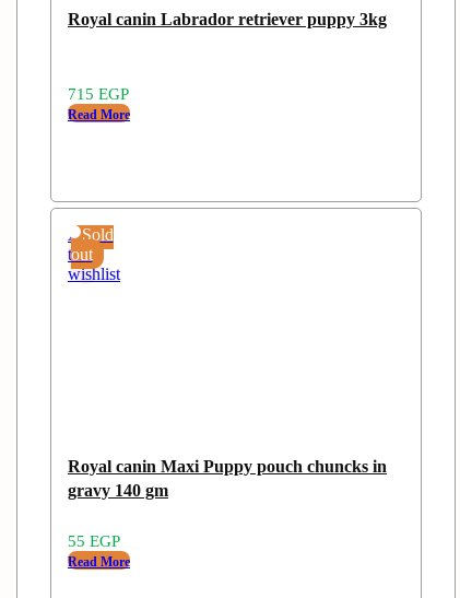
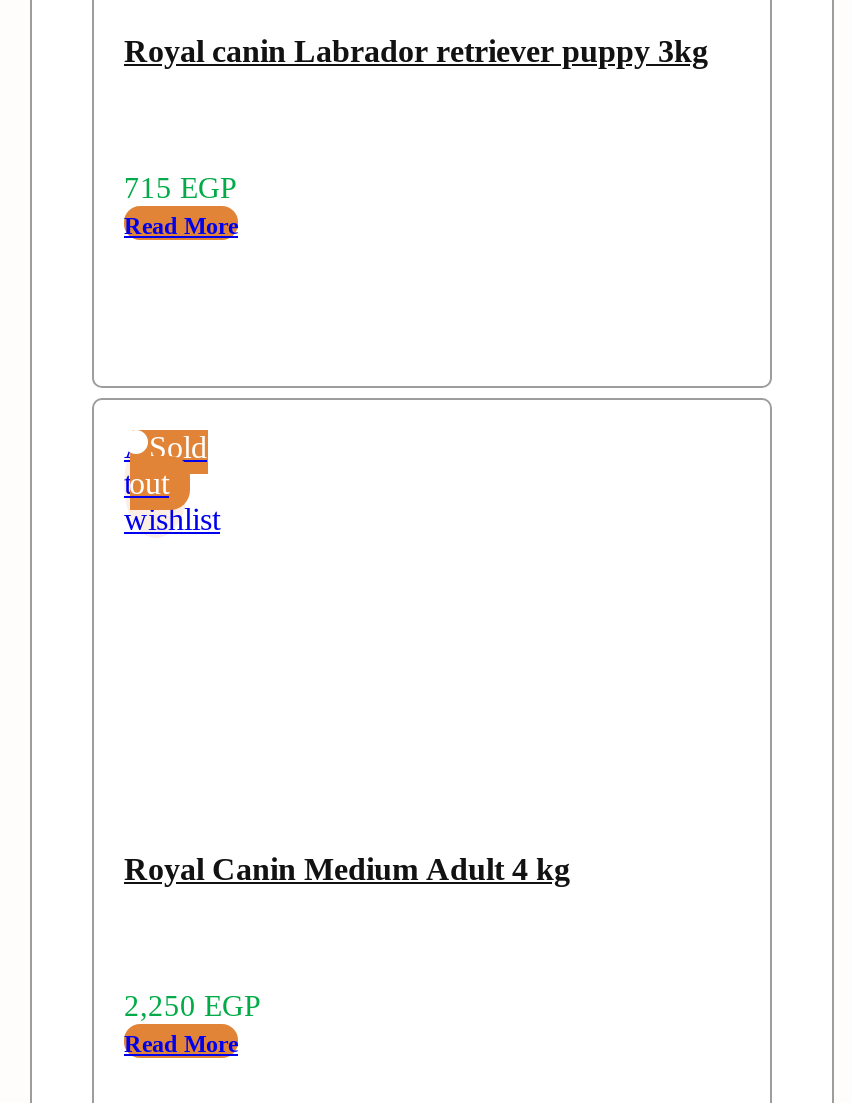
- Royal canin Maxi Puppy pouch chuncks in
- gravy 140 gm
+ Royal Canin Medium Adult 4 kg

- 55 EGP
+ 2,250 EGP
